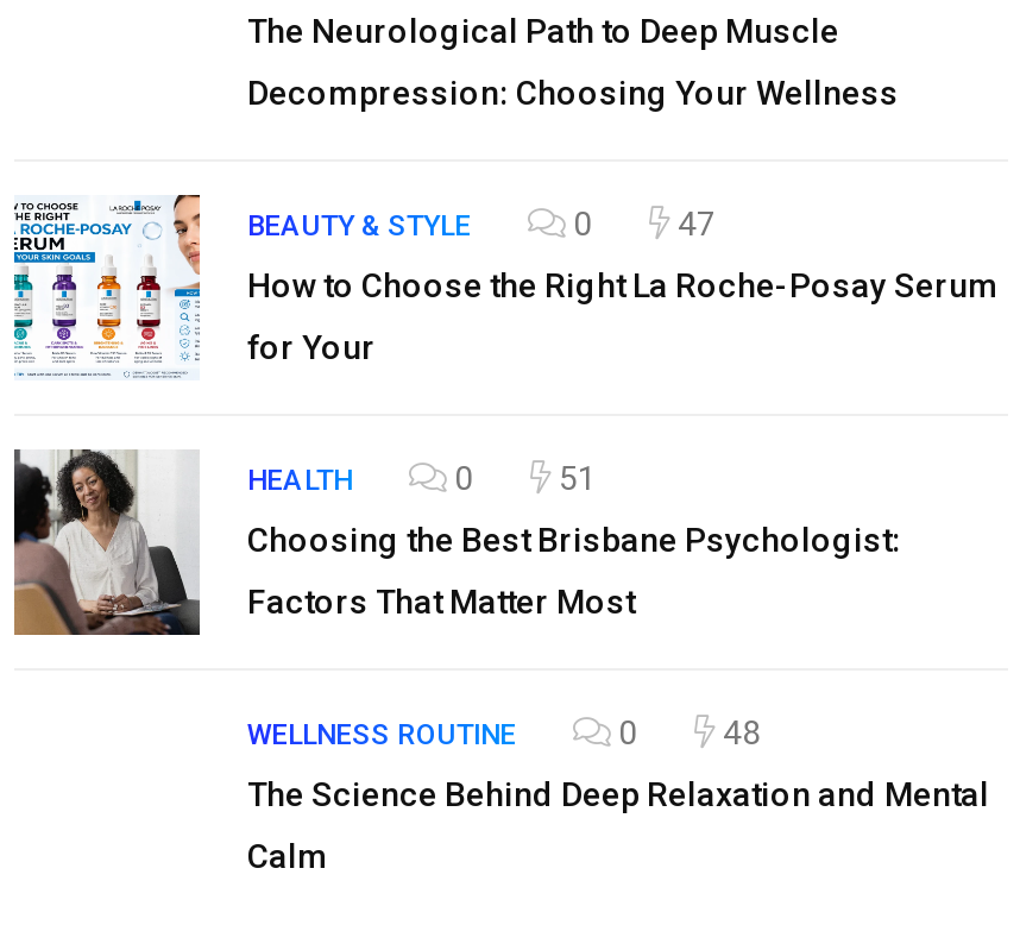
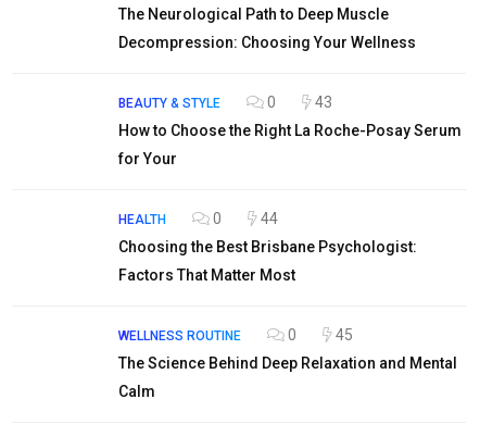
- [image]

- 47
+ 43

- [image]

- 51
+ 44

- 48
+ 45
